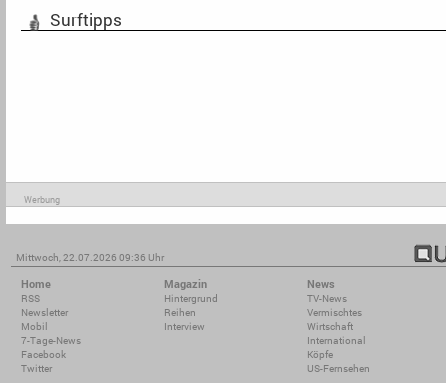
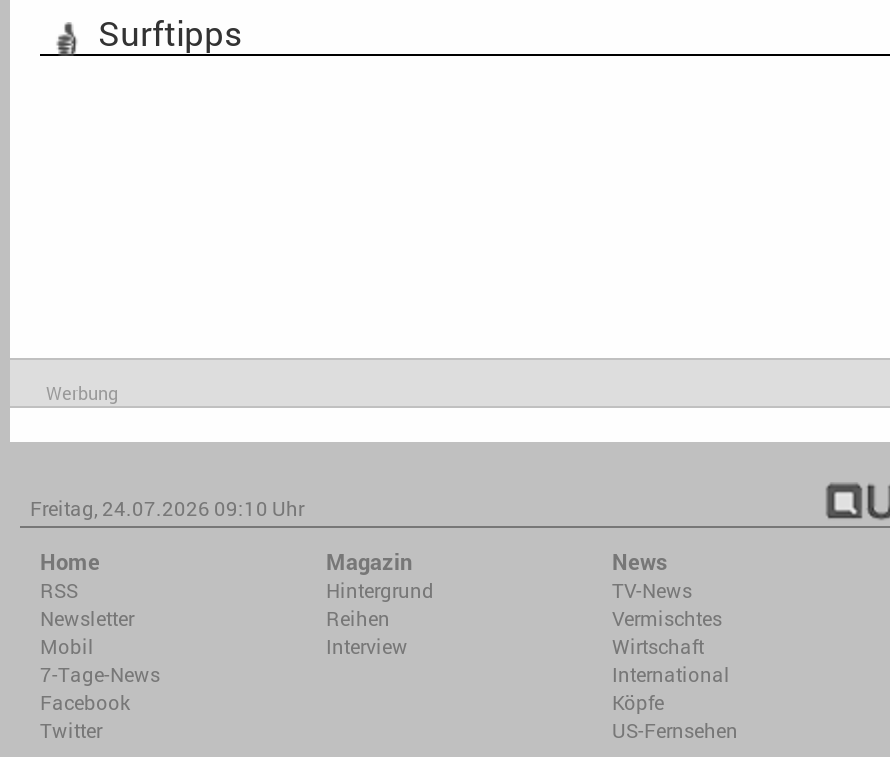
- Mittwoch, 22.07.2026 09:36 Uhr
+ Freitag, 24.07.2026 09:10 Uhr
